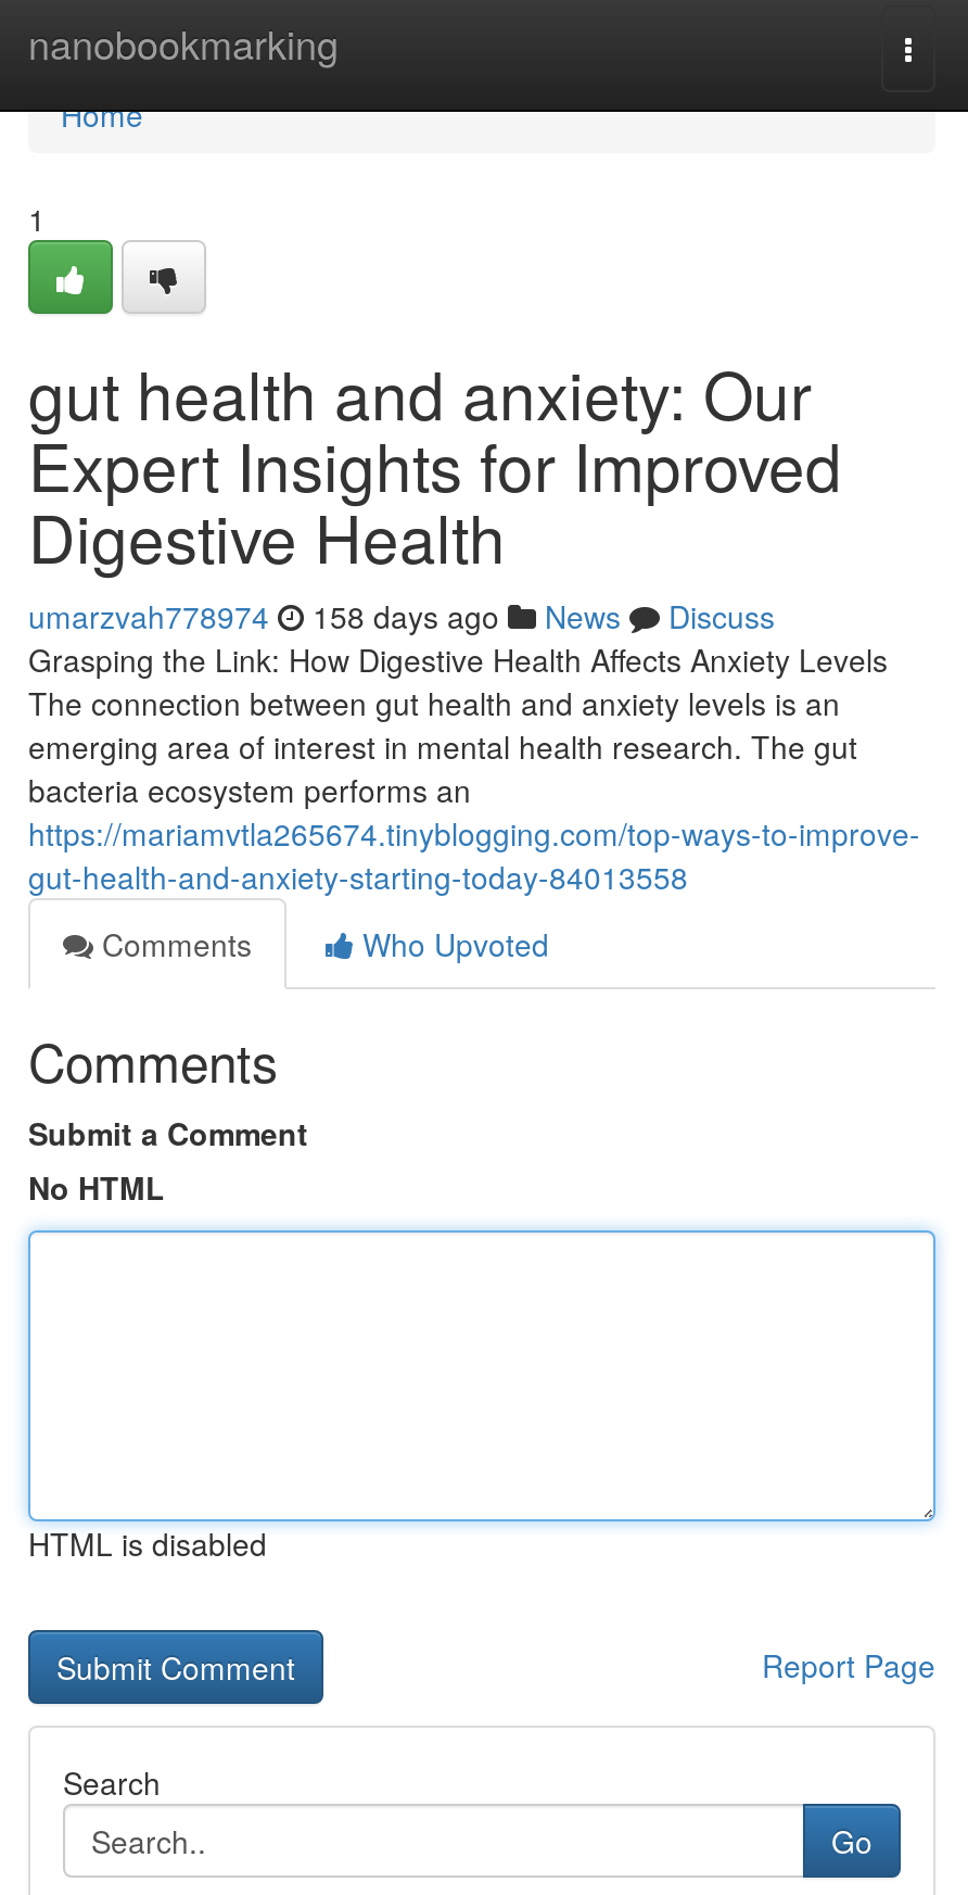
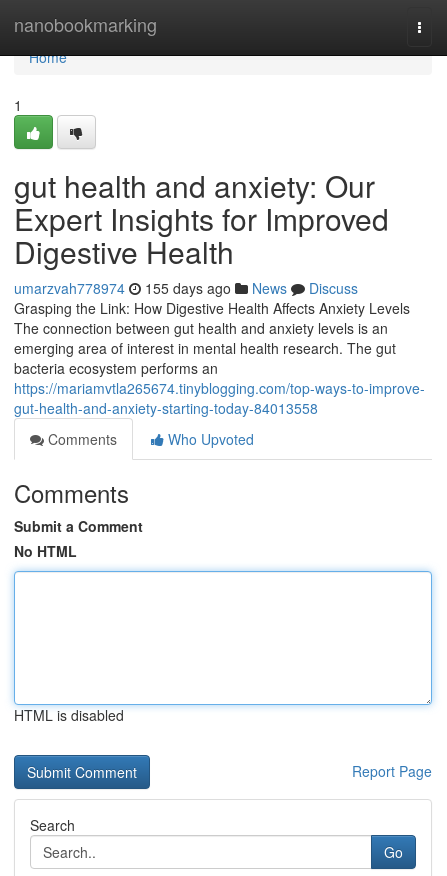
- umarzvah778974 158 days ago News Discuss
+ umarzvah778974 155 days ago News Discuss
